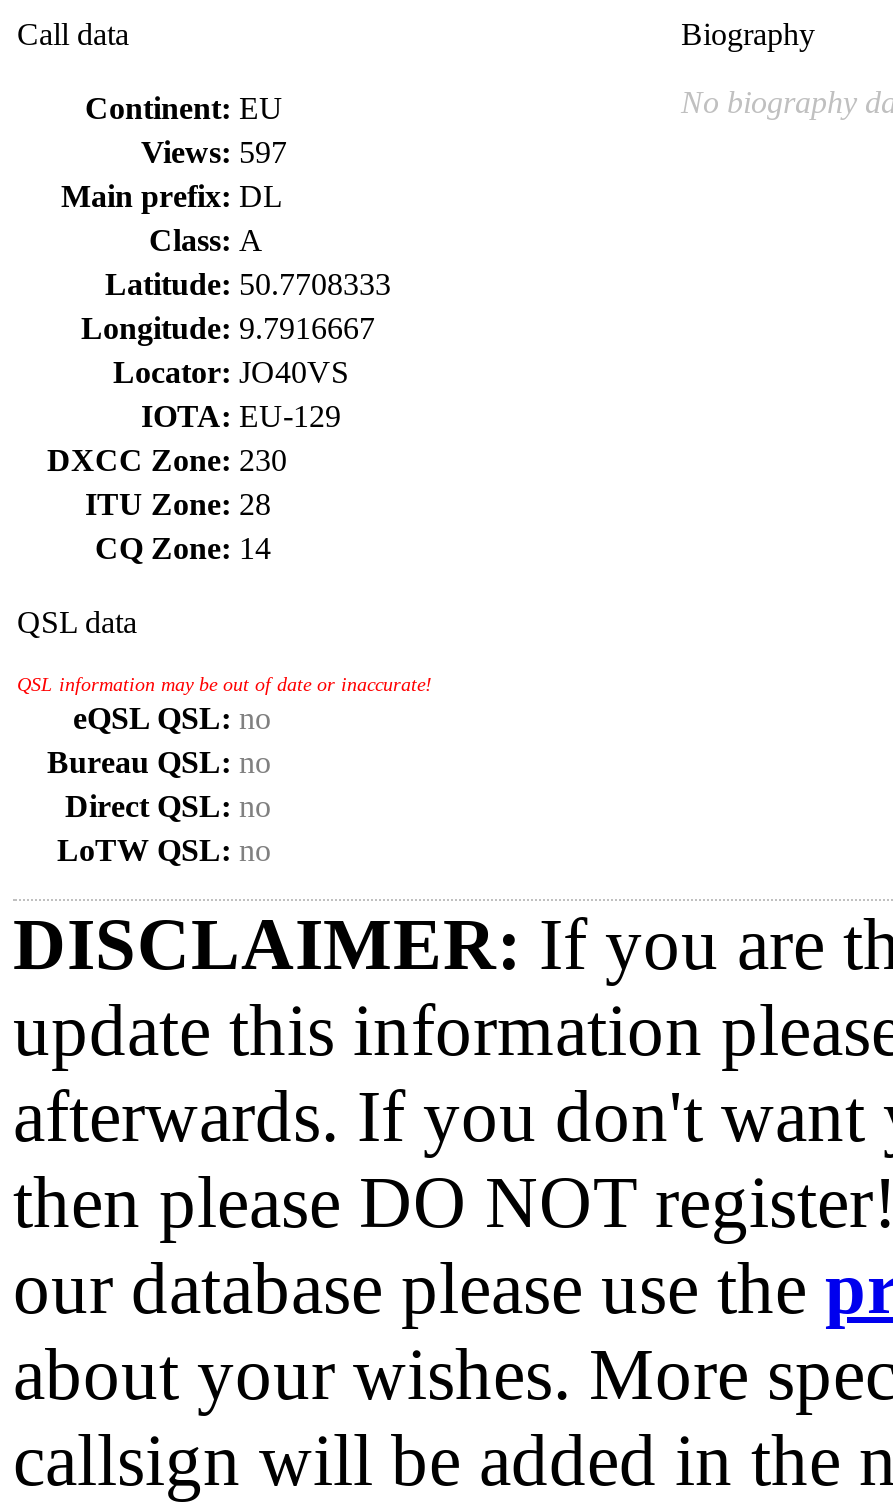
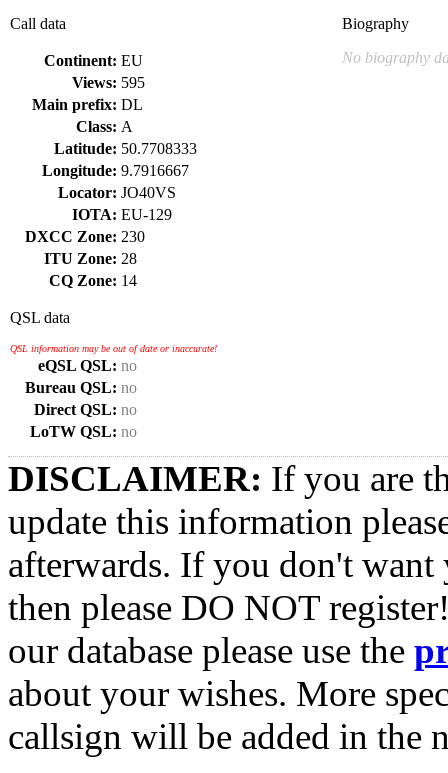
- Views: 597
+ Views: 595
